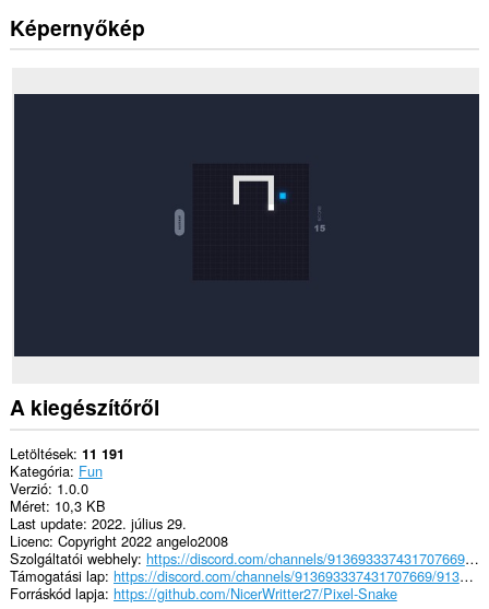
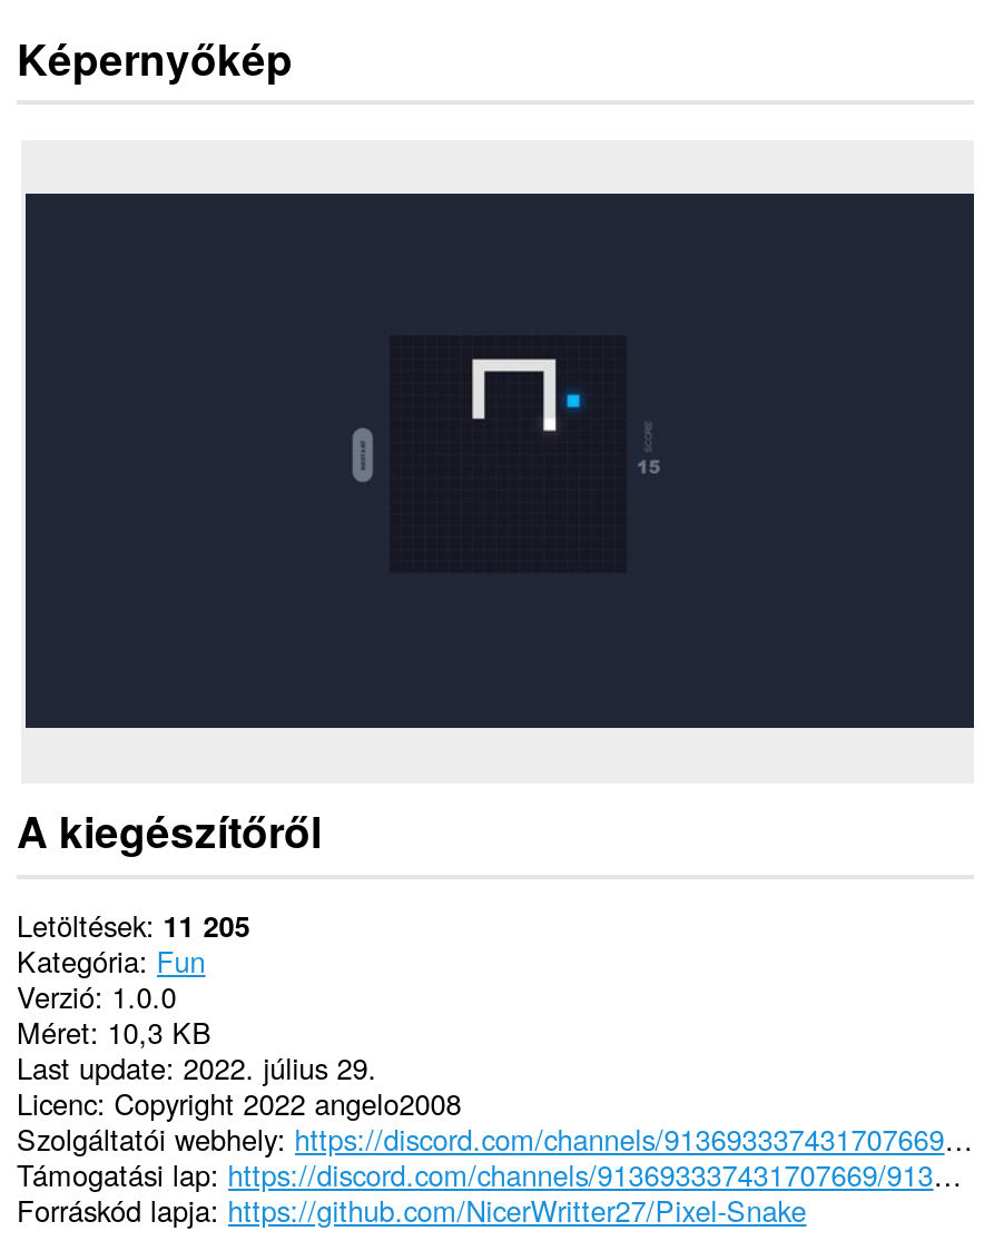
- Letöltések 11 191
+ Letöltések 11 205
